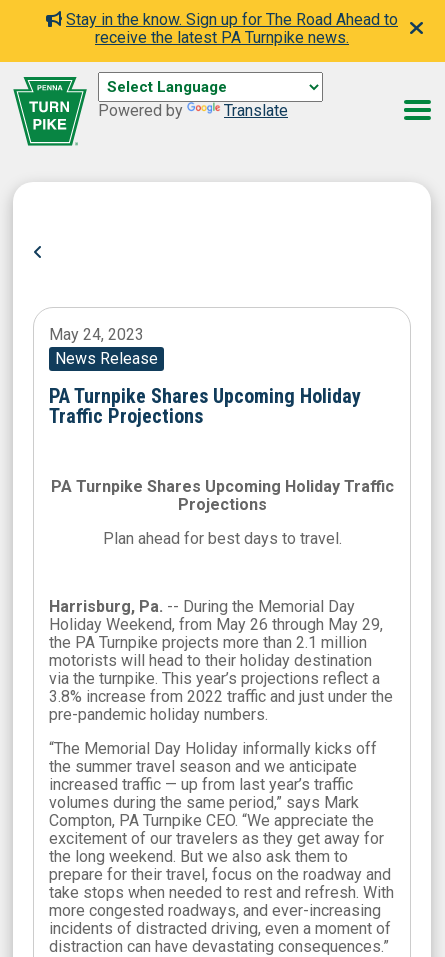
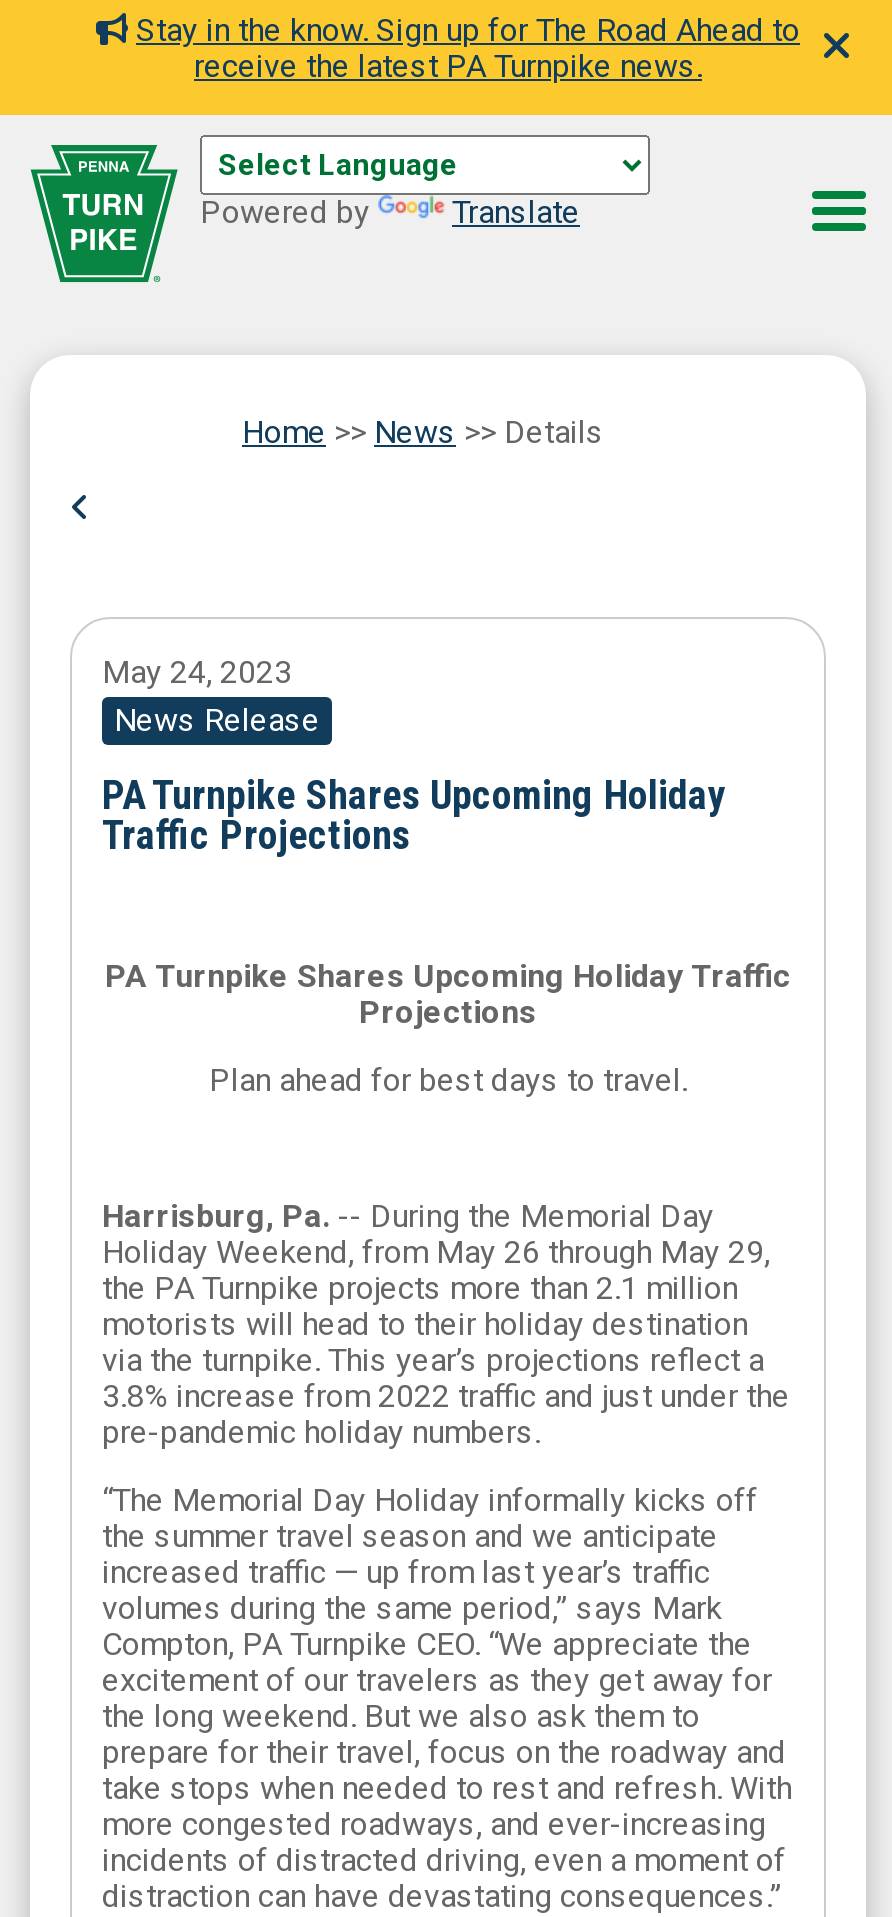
+ Home >> News >> Details
